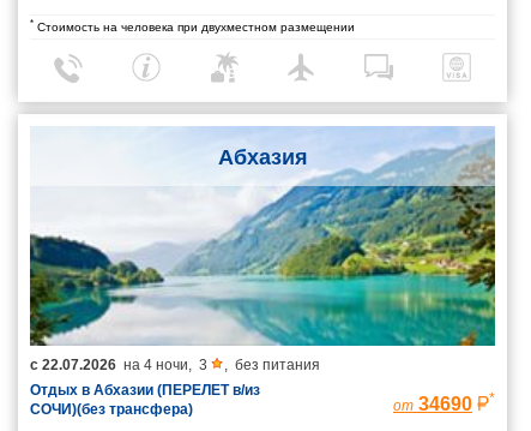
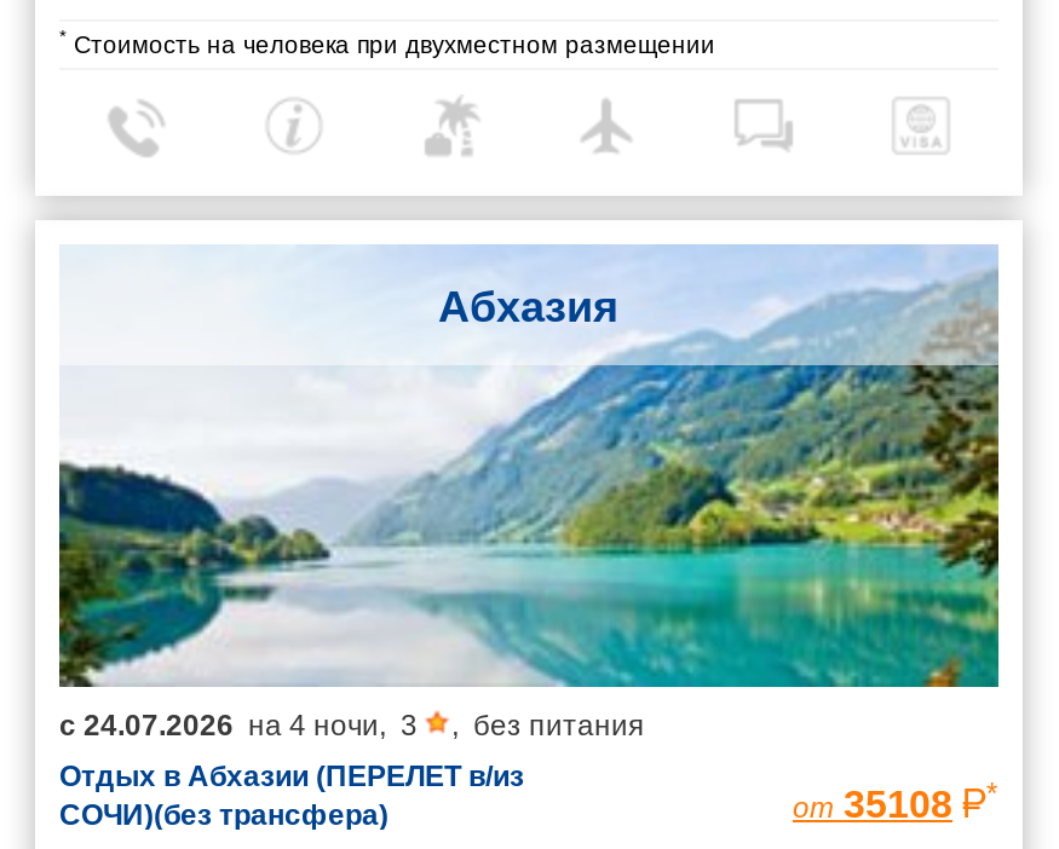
- с 22.07.2026 на 4 ночи, 3 , без питания
+ с 24.07.2026 на 4 ночи, 3 , без питания

- от 34690
+ от 35108
